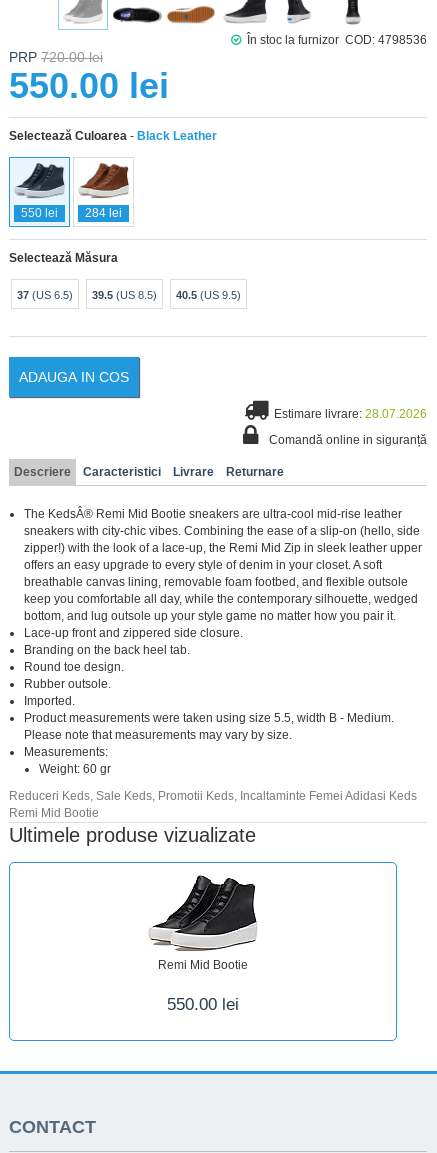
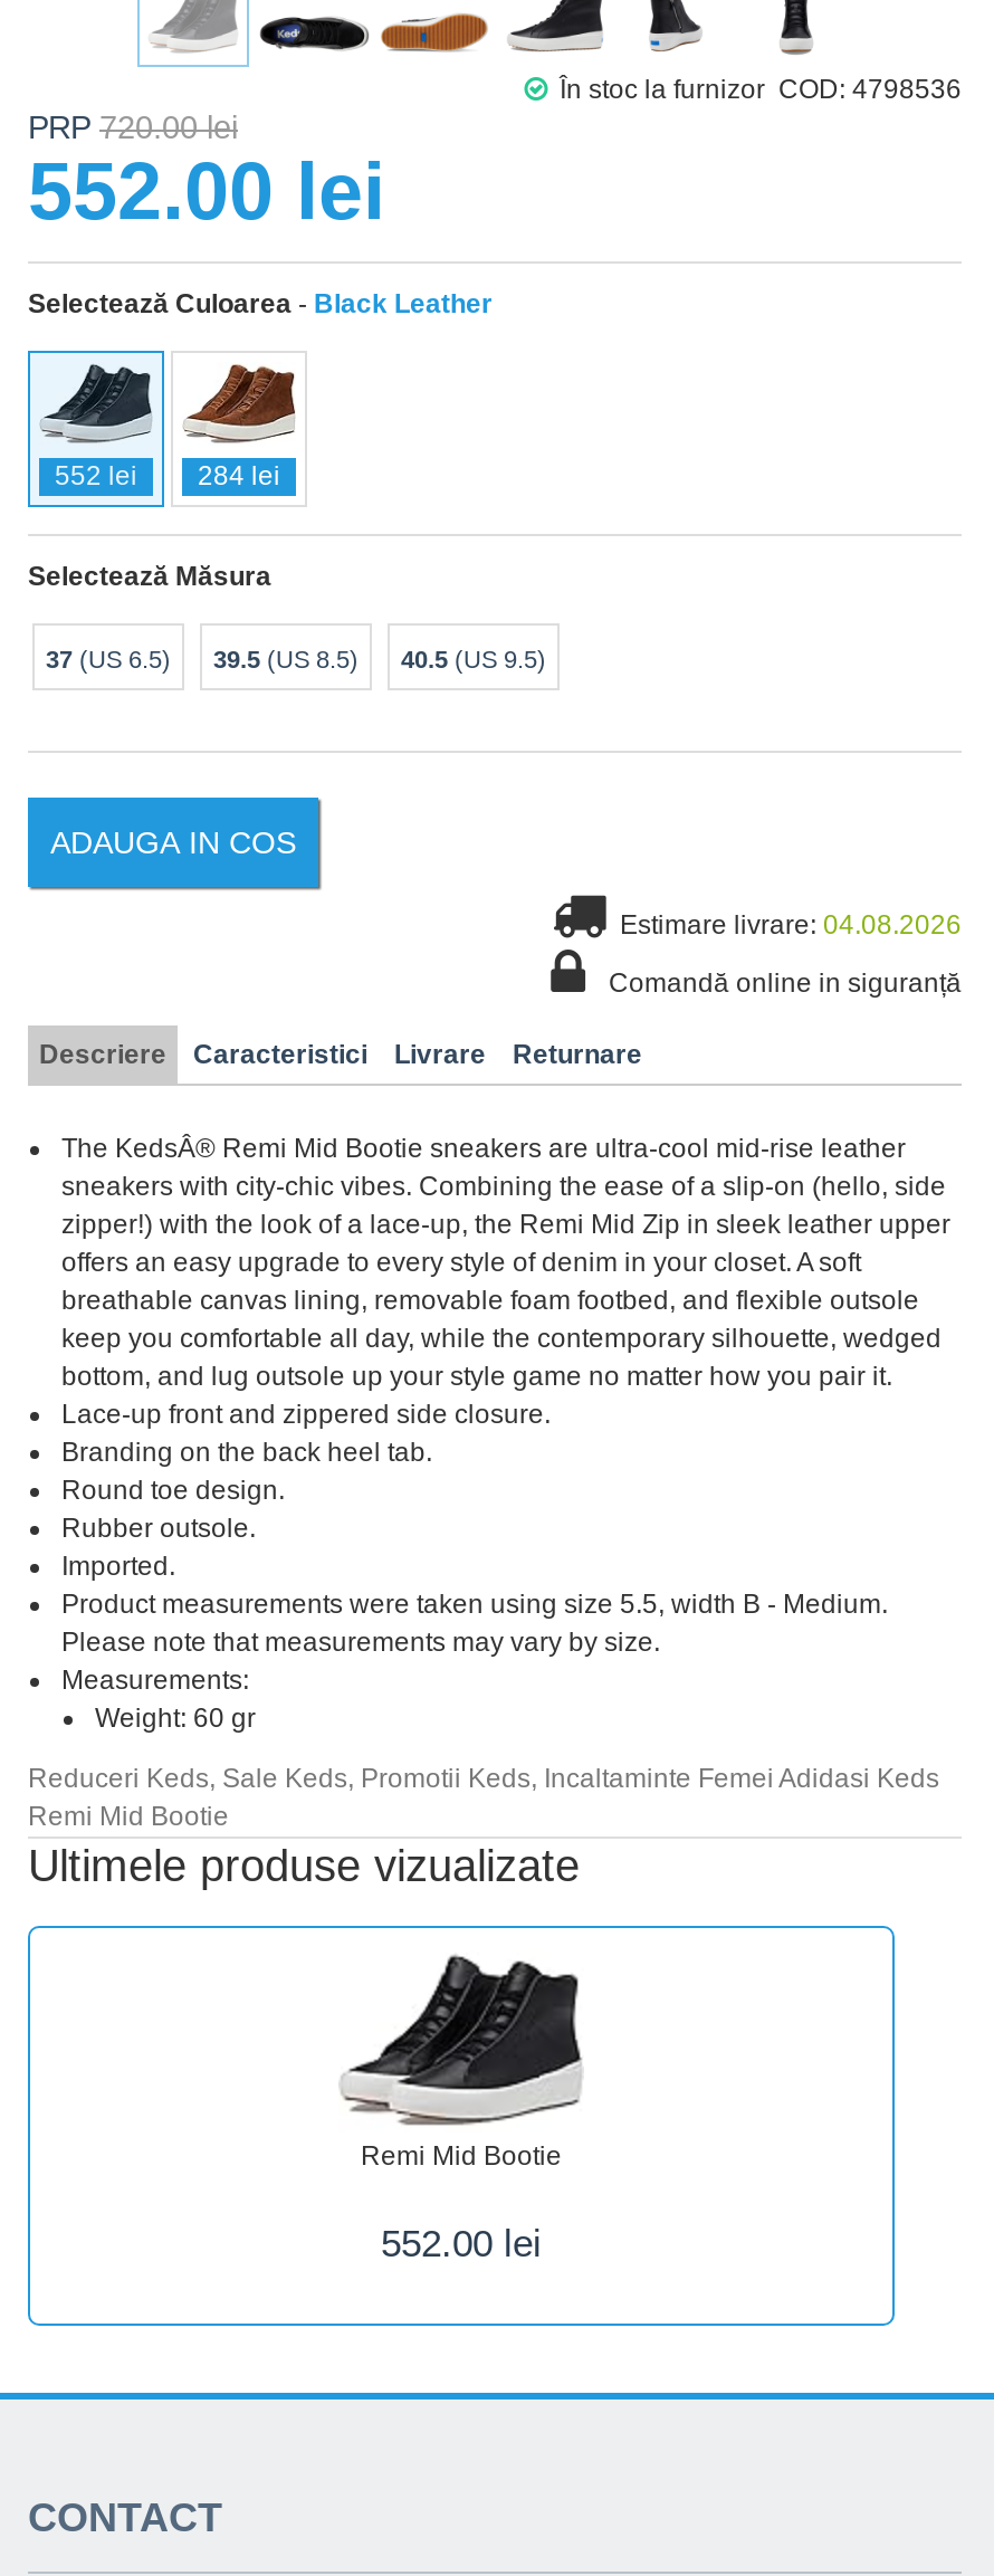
- 550.00 lei
+ 552.00 lei

- 550 lei 284 lei
+ 552 lei 284 lei

- Estimare livrare: 28.07.2026
+ Estimare livrare: 04.08.2026

- 550.00 lei
+ 552.00 lei
